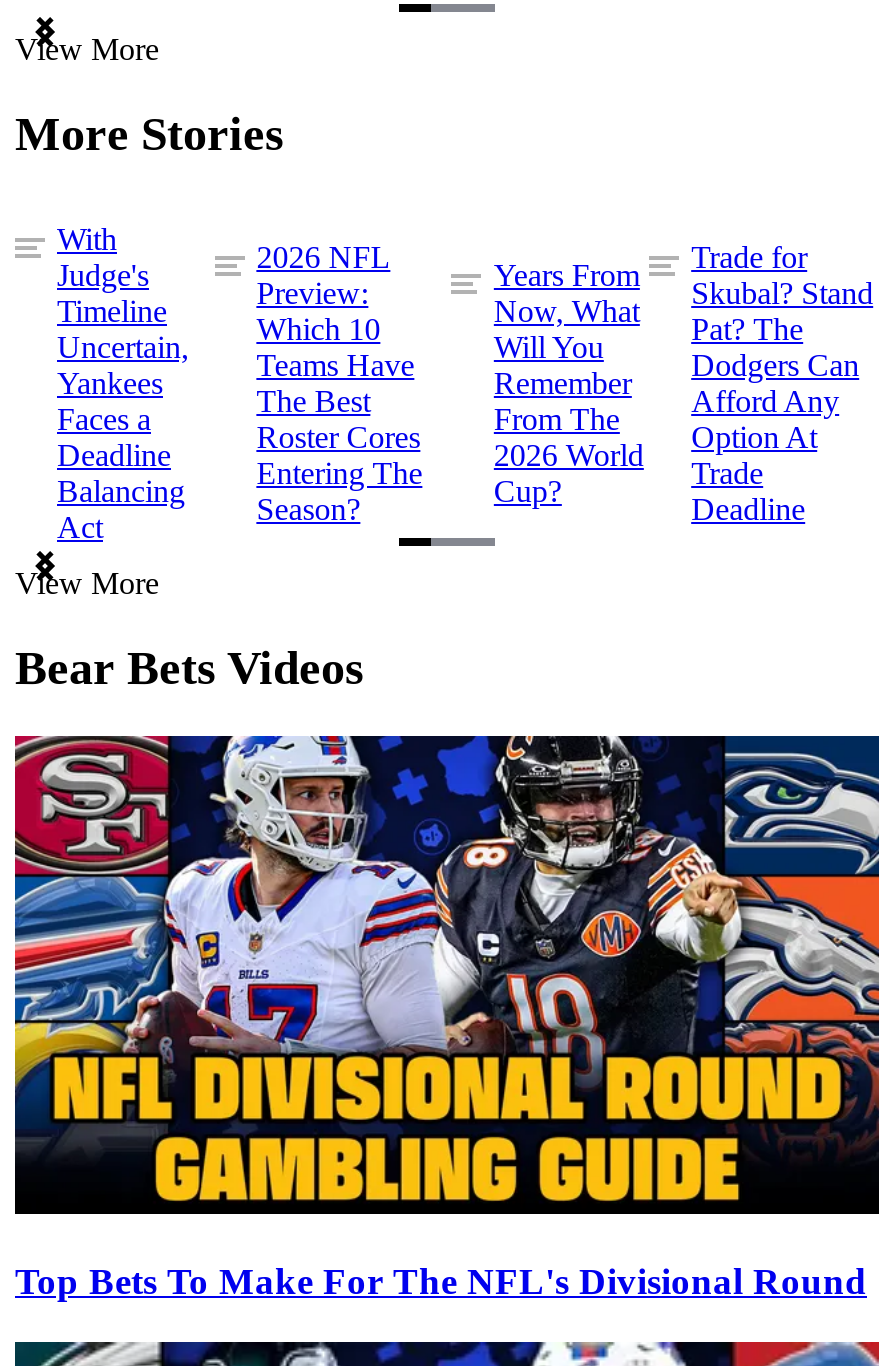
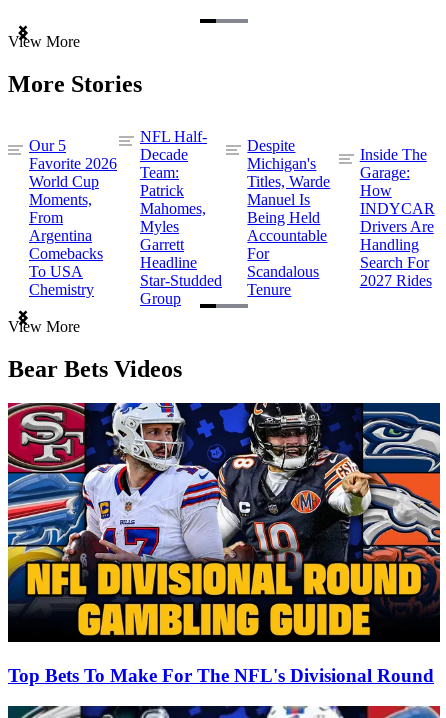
- With
- Judge's
- Timeline
- Uncertain,
- Yankees
- Faces a
- Deadline
- Balancing
- Act
+ Our 5
+ Favorite 2026
+ World Cup
+ Moments,
+ From
+ Argentina
+ Comebacks
+ To USA
+ Chemistry

- 2026 NFL
- Preview:
- Which 10
- Teams Have
- The Best
- Roster Cores
- Entering The
- Season?
+ NFL Half-
+ Decade
+ Team:
+ Patrick
+ Mahomes,
+ Myles
+ Garrett
+ Headline
+ Star-Studded
+ Group

- Trade for
- Skubal? Stand
- Pat? The
- Dodgers Can
- Afford Any
- Option At
- Trade
- Deadline
+ Inside The
+ Garage:
+ How
+ INDYCAR
+ Drivers Are
+ Handling
+ Search For
+ 2027 Rides

- Years From
- Now, What
- Will You
- Remember
- From The
- 2026 World
- Cup?
+ Despite
+ Michigan's
+ Titles, Warde
+ Manuel Is
+ Being Held
+ Accountable
+ For
+ Scandalous
+ Tenure
